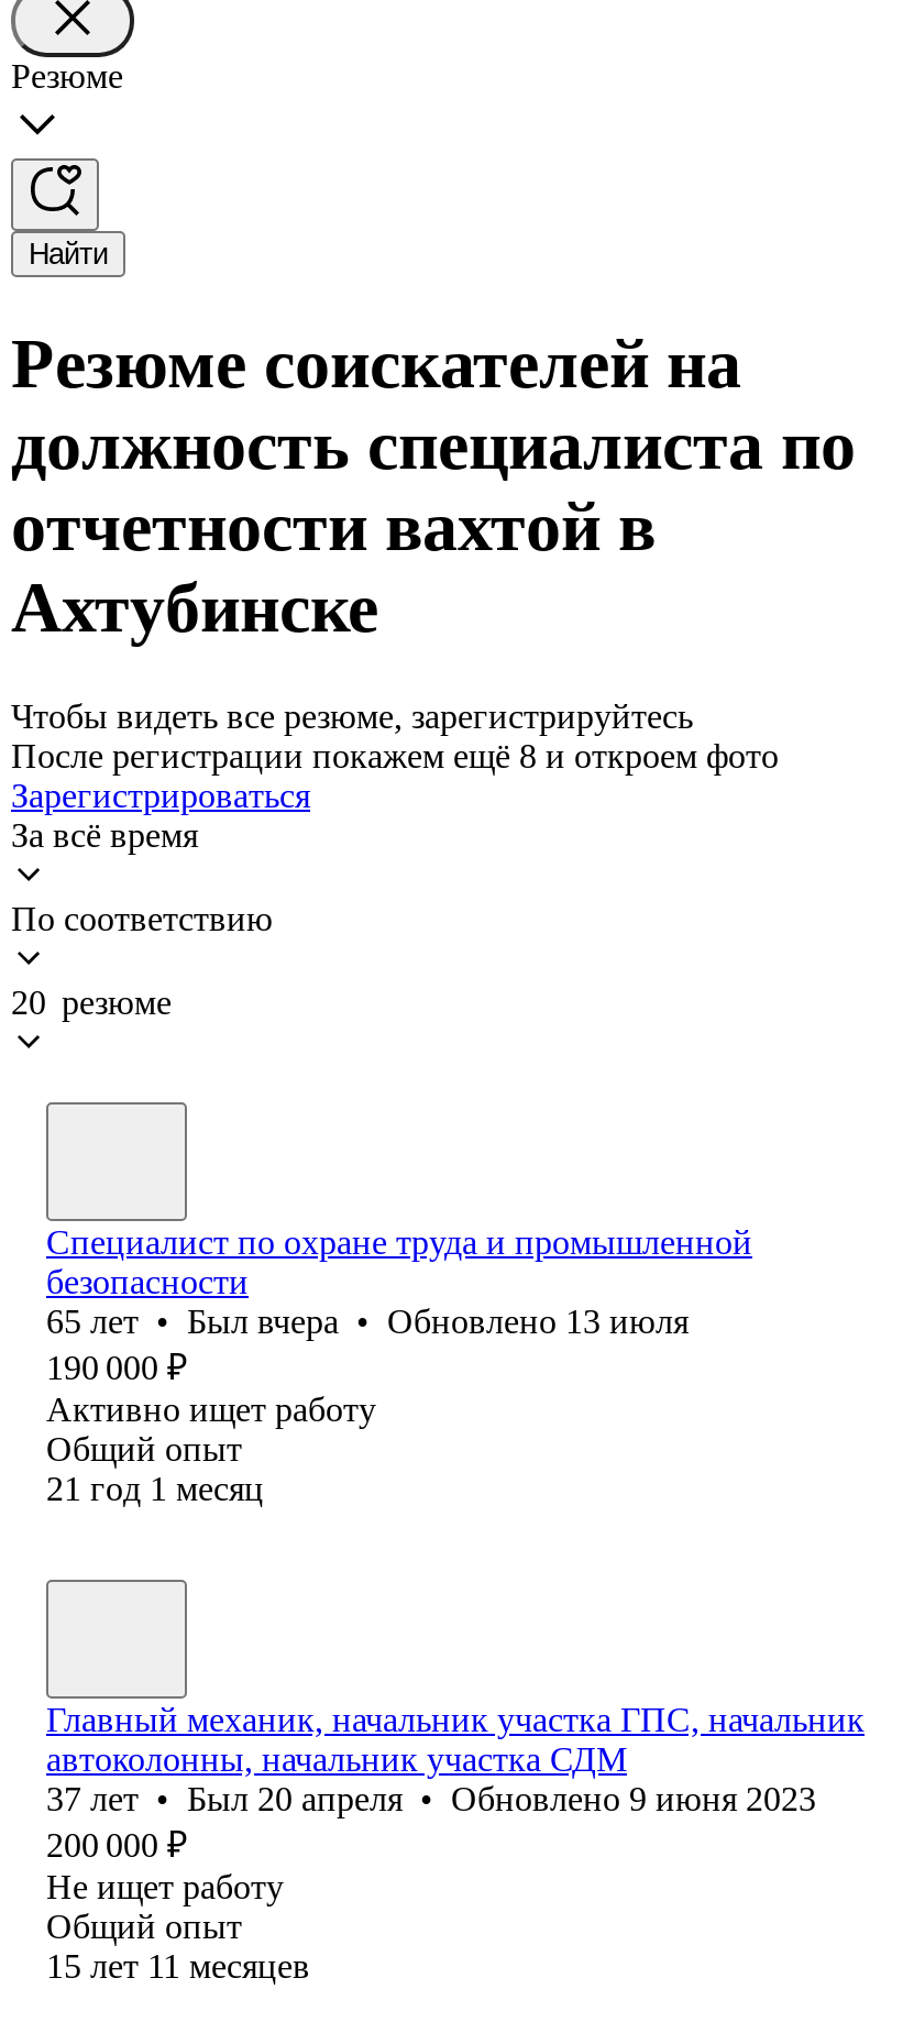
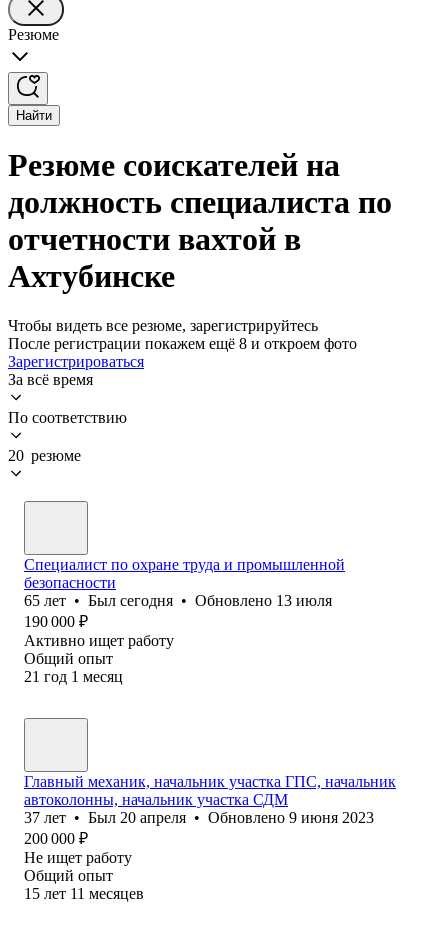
- 65 лет • Был вчера • Обновлено 13 июля
+ 65 лет • Был сегодня • Обновлено 13 июля
